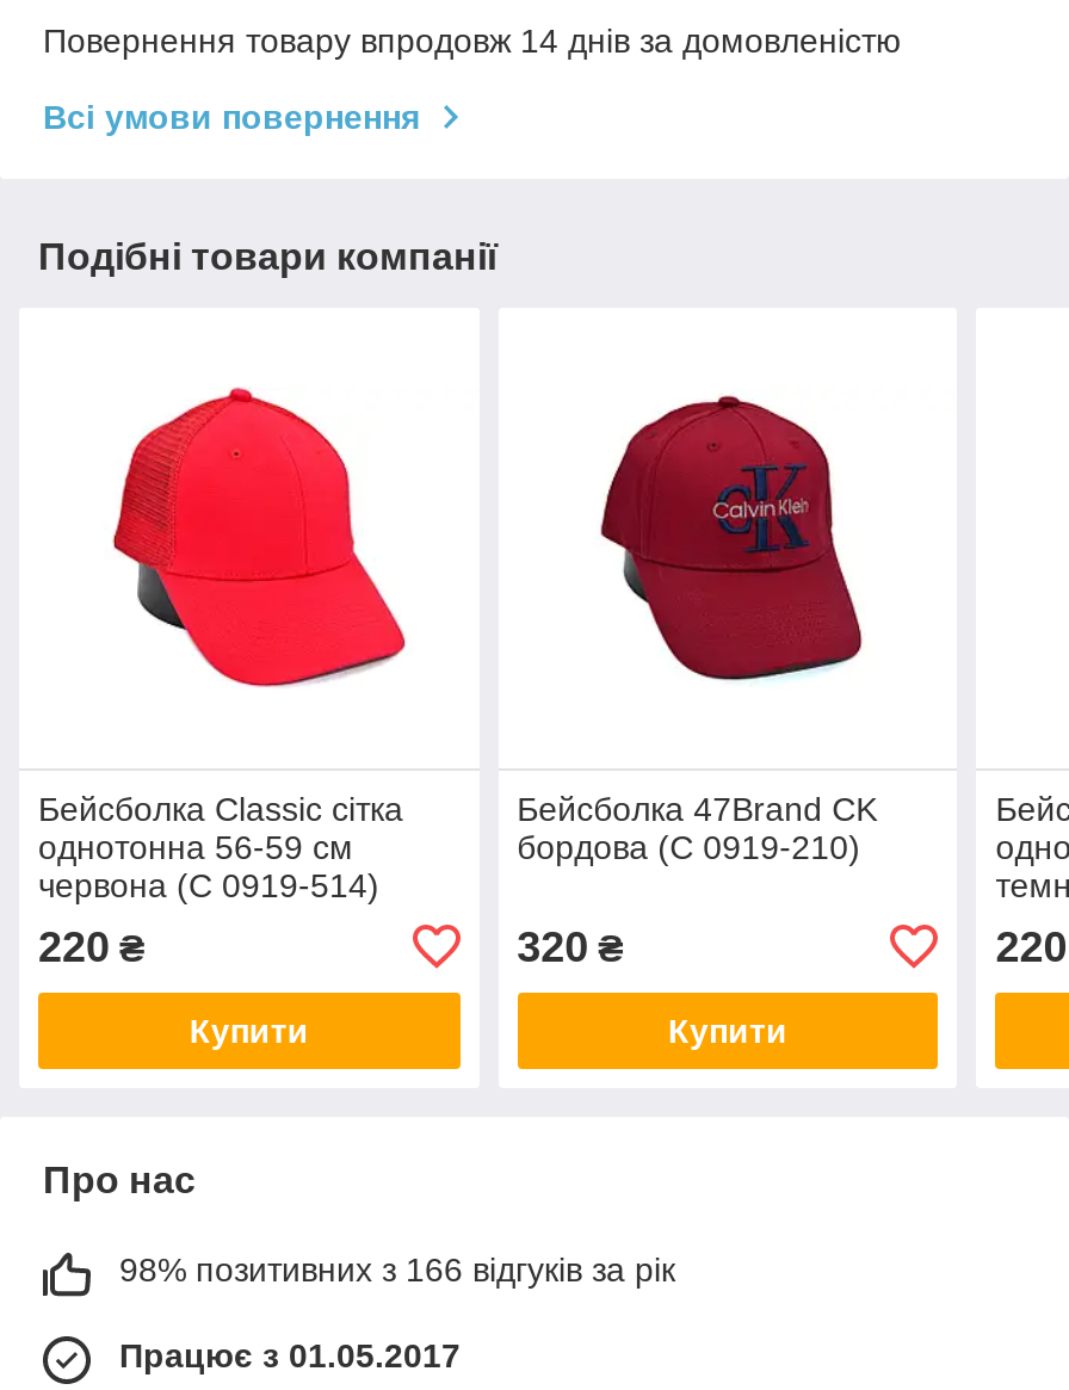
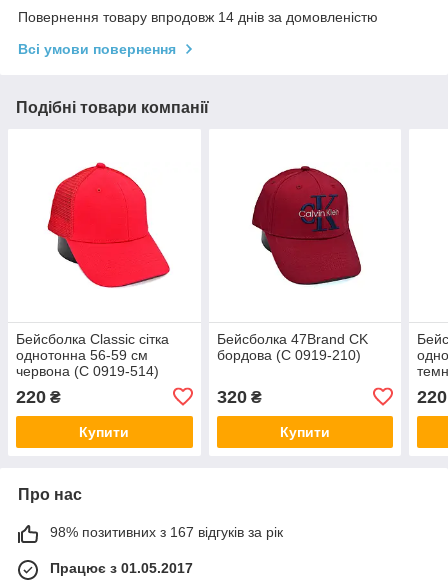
- 98% позитивних з 166 відгуків за рік
+ 98% позитивних з 167 відгуків за рік
